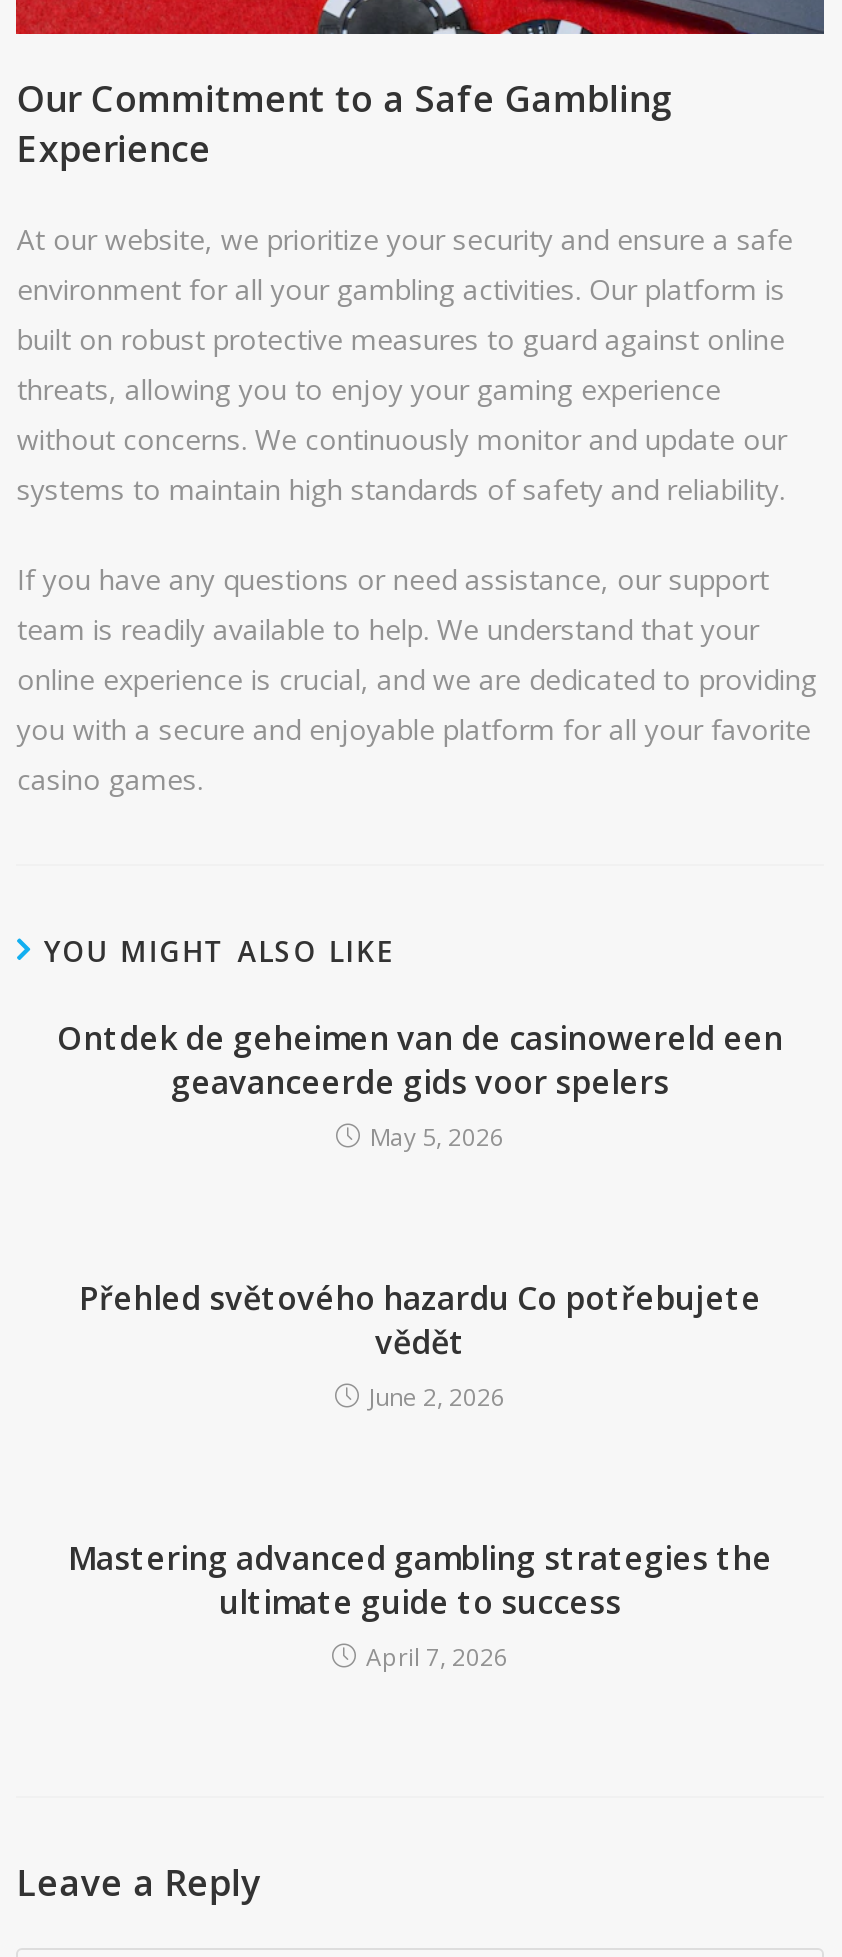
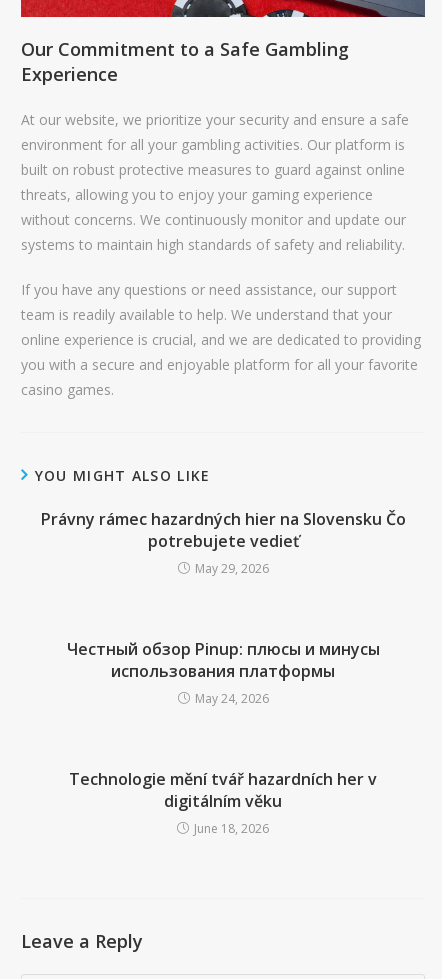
- Ontdek de geheimen van de casinowereld een
- geavanceerde gids voor spelers
- May 5, 2026
+ Právny rámec hazardných hier na Slovensku Čo
+ potrebujete vedieť
+ May 29, 2026

- Přehled světového hazardu Co potřebujete
- vědět
- June 2, 2026
+ Честный обзор Pinup: плюсы и минусы
+ использования платформы
+ May 24, 2026

- Mastering advanced gambling strategies the
- ultimate guide to success
- April 7, 2026
+ Technologie mění tvář hazardních her v
+ digitálním věku
+ June 18, 2026
